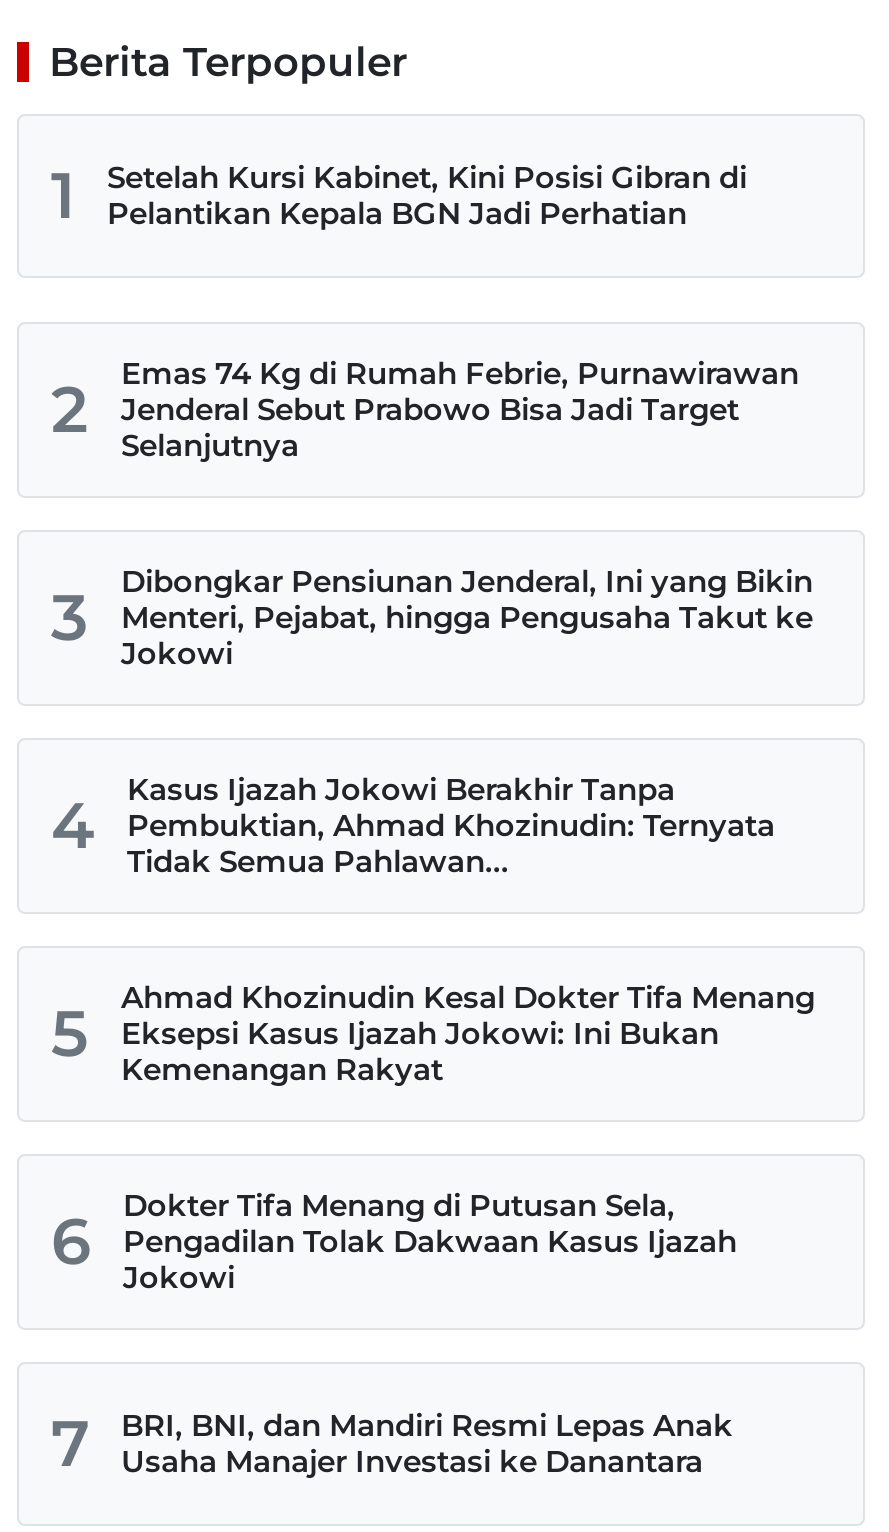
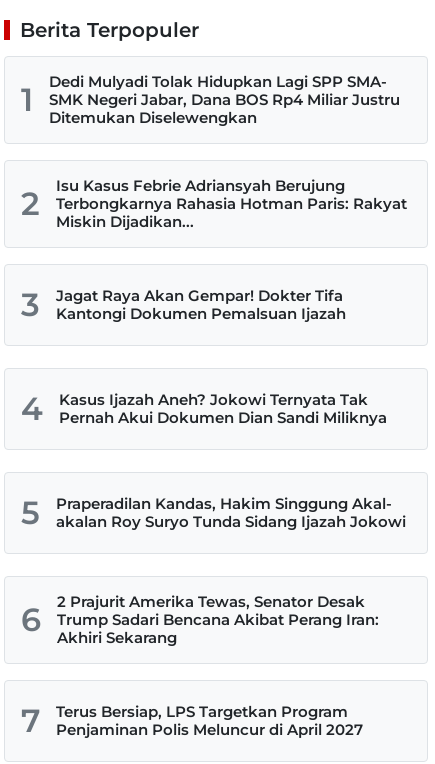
- Setelah Kursi Kabinet, Kini Posisi Gibran di
- Pelantikan Kepala BGN Jadi Perhatian
+ Dedi Mulyadi Tolak Hidupkan Lagi SPP SMA-
+ SMK Negeri Jabar, Dana BOS Rp4 Miliar Justru
+ Ditemukan Diselewengkan

- Emas 74 Kg di Rumah Febrie, Purnawirawan
- Jenderal Sebut Prabowo Bisa Jadi Target
- Selanjutnya
+ Isu Kasus Febrie Adriansyah Berujung
+ Terbongkarnya Rahasia Hotman Paris: Rakyat
+ Miskin Dijadikan...

- Dibongkar Pensiunan Jenderal, Ini yang Bikin
- Menteri, Pejabat, hingga Pengusaha Takut ke
- Jokowi
+ Jagat Raya Akan Gempar! Dokter Tifa
+ Kantongi Dokumen Pemalsuan Ijazah

- Kasus Ijazah Jokowi Berakhir Tanpa
- Pembuktian, Ahmad Khozinudin: Ternyata
- Tidak Semua Pahlawan...
+ Kasus Ijazah Aneh? Jokowi Ternyata Tak
+ Pernah Akui Dokumen Dian Sandi Miliknya

- Ahmad Khozinudin Kesal Dokter Tifa Menang
- Eksepsi Kasus Ijazah Jokowi: Ini Bukan
- Kemenangan Rakyat
+ Praperadilan Kandas, Hakim Singgung Akal-
+ akalan Roy Suryo Tunda Sidang Ijazah Jokowi

- Dokter Tifa Menang di Putusan Sela,
- Pengadilan Tolak Dakwaan Kasus Ijazah
- Jokowi
+ 2 Prajurit Amerika Tewas, Senator Desak
+ Trump Sadari Bencana Akibat Perang Iran:
+ Akhiri Sekarang

- BRI, BNI, dan Mandiri Resmi Lepas Anak
- Usaha Manajer Investasi ke Danantara
+ Terus Bersiap, LPS Targetkan Program
+ Penjaminan Polis Meluncur di April 2027
